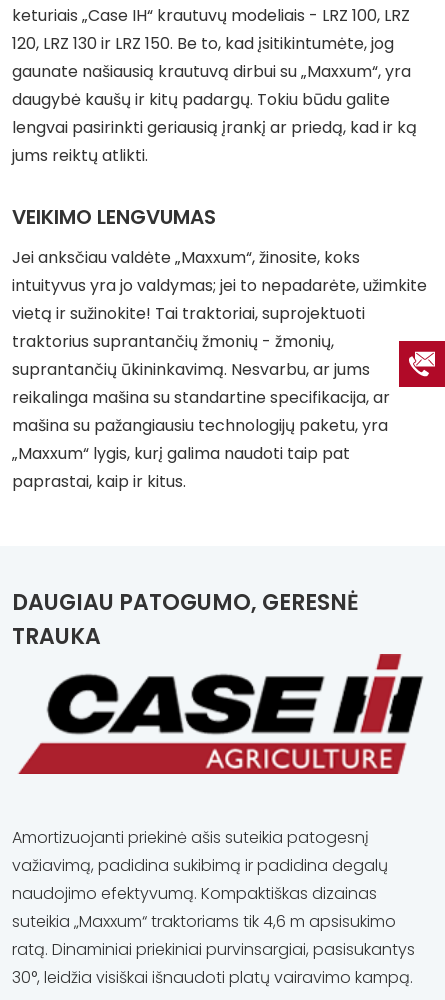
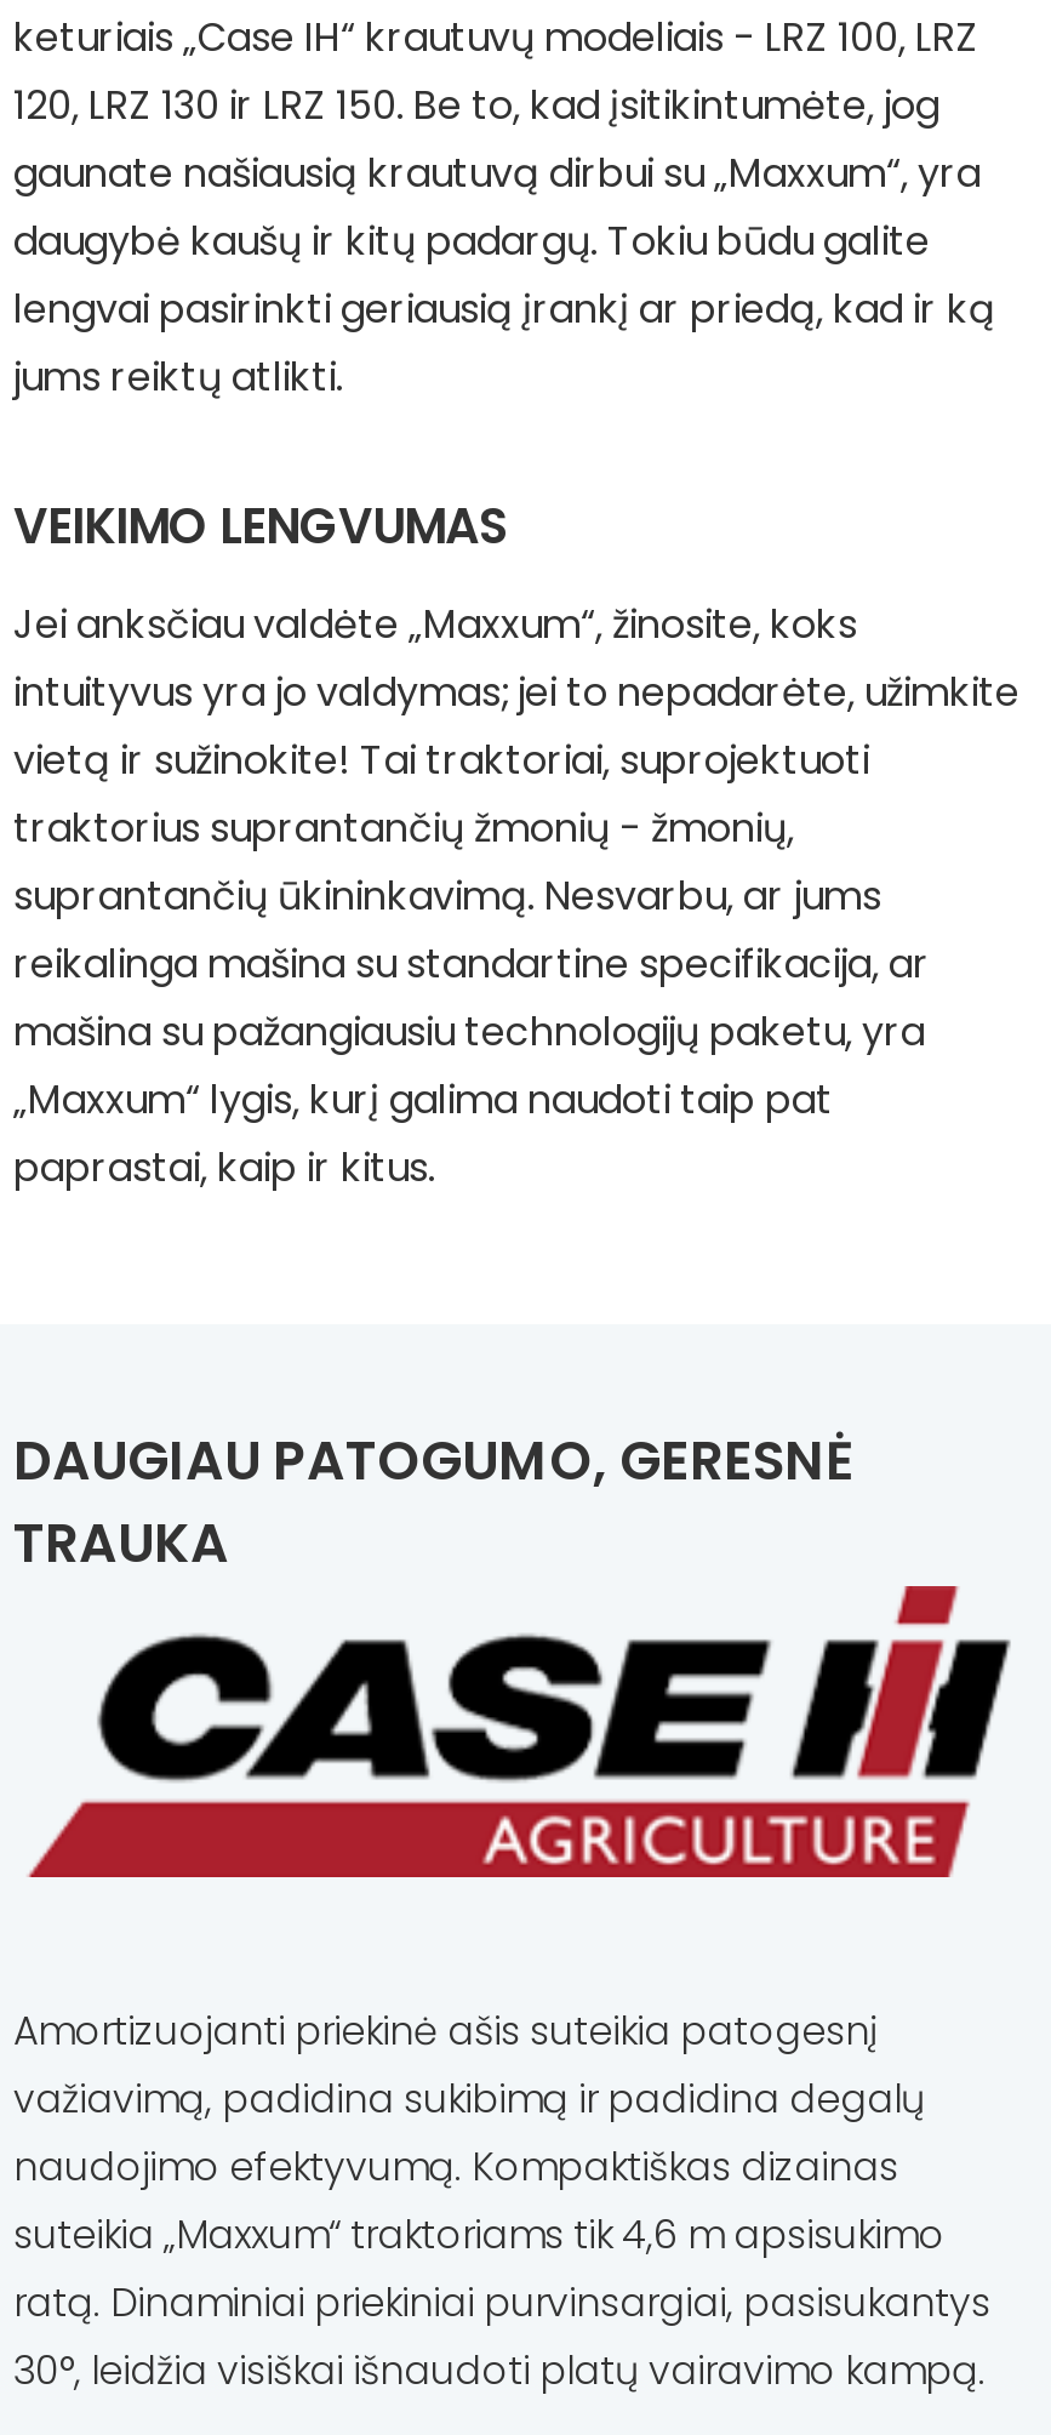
- [image]
